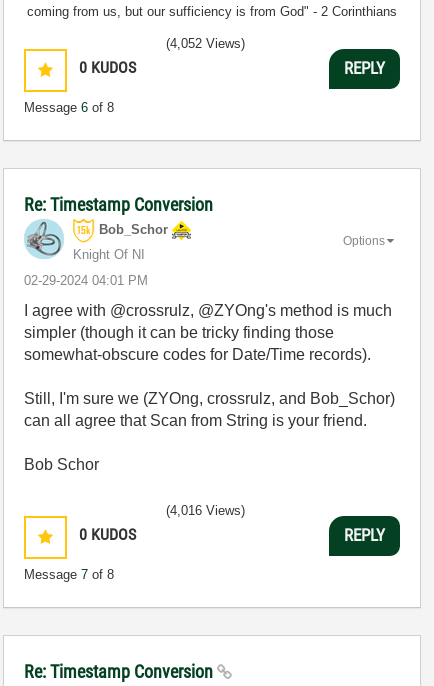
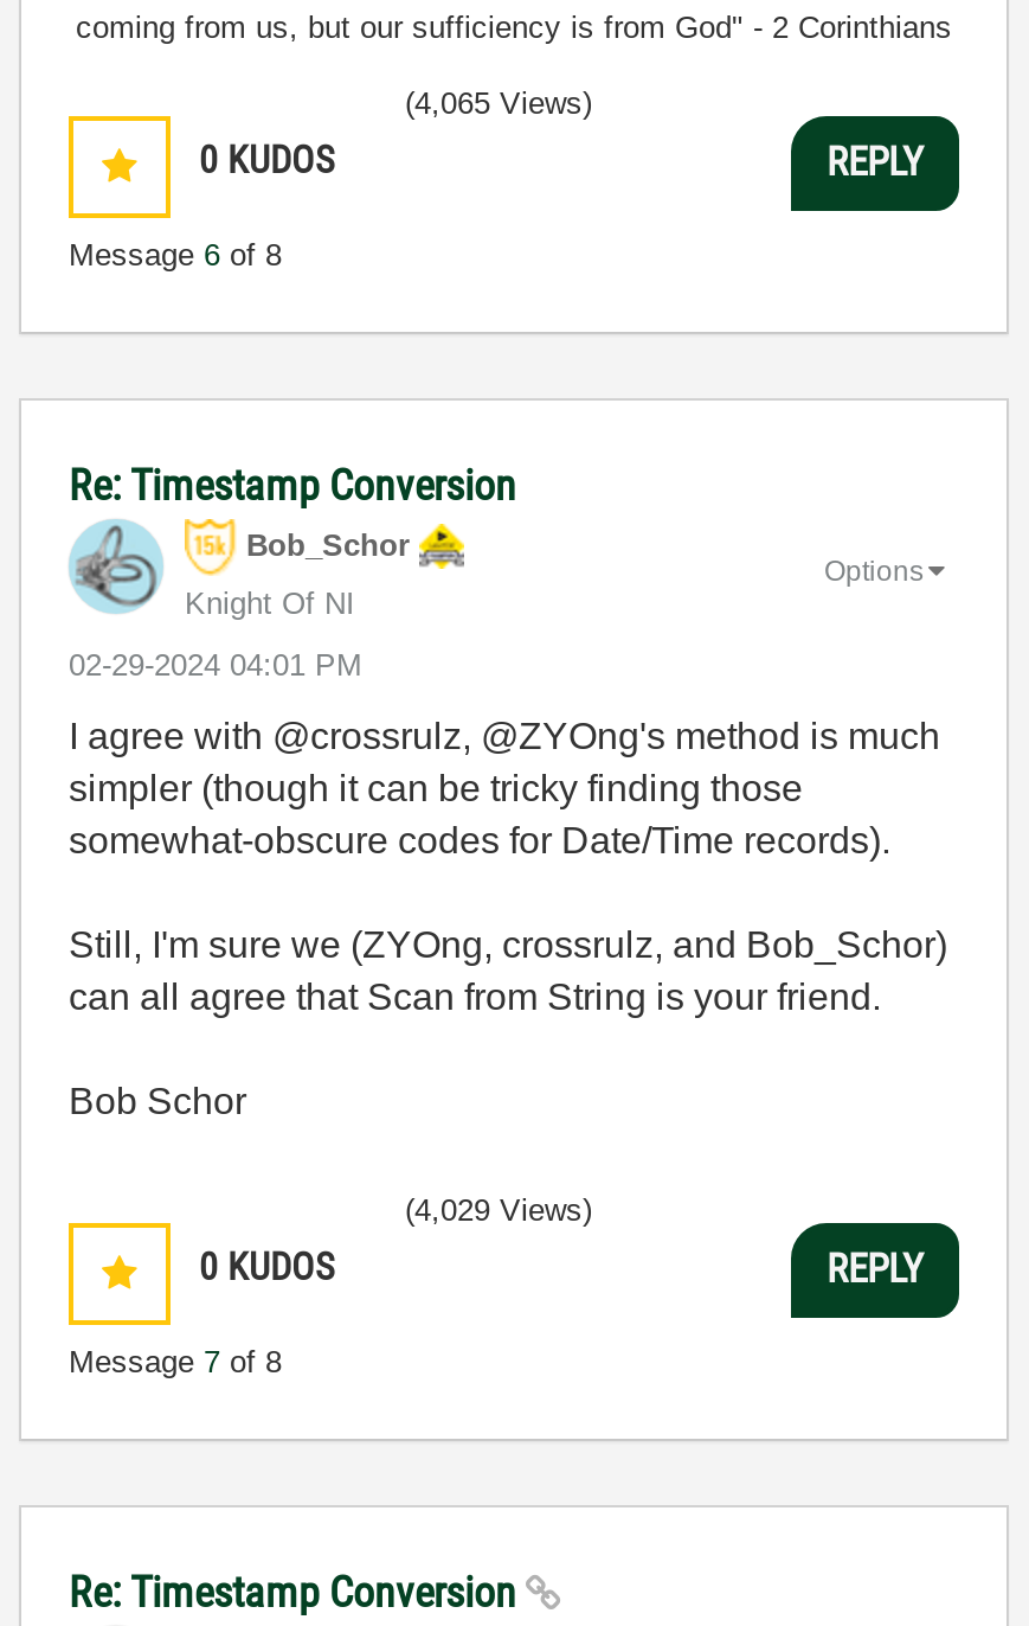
- (4,052 Views)
+ (4,065 Views)

- (4,016 Views)
+ (4,029 Views)
